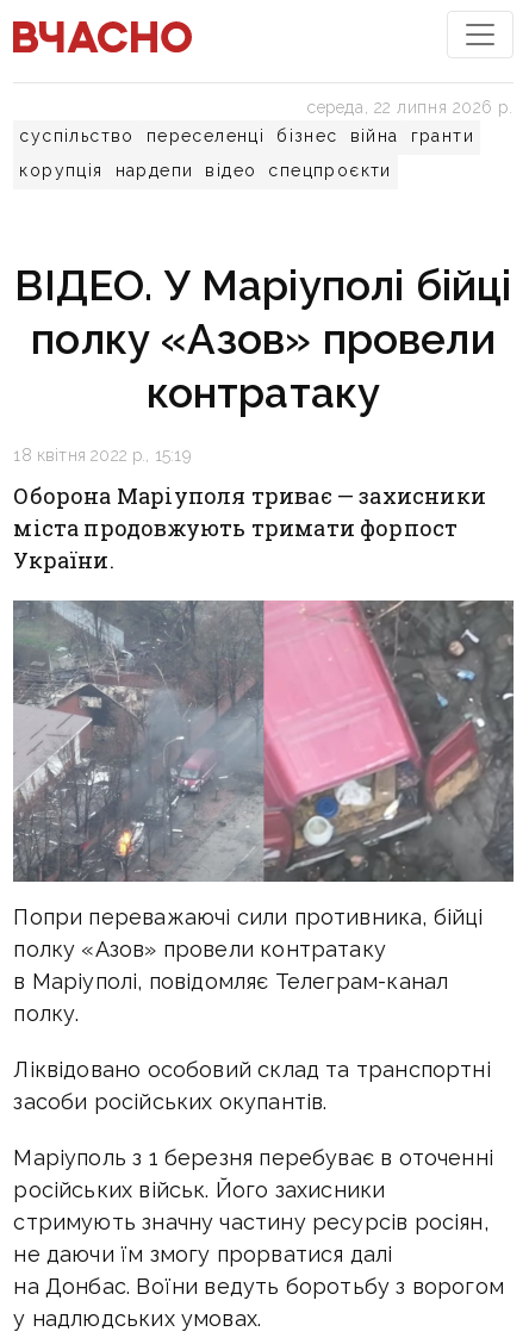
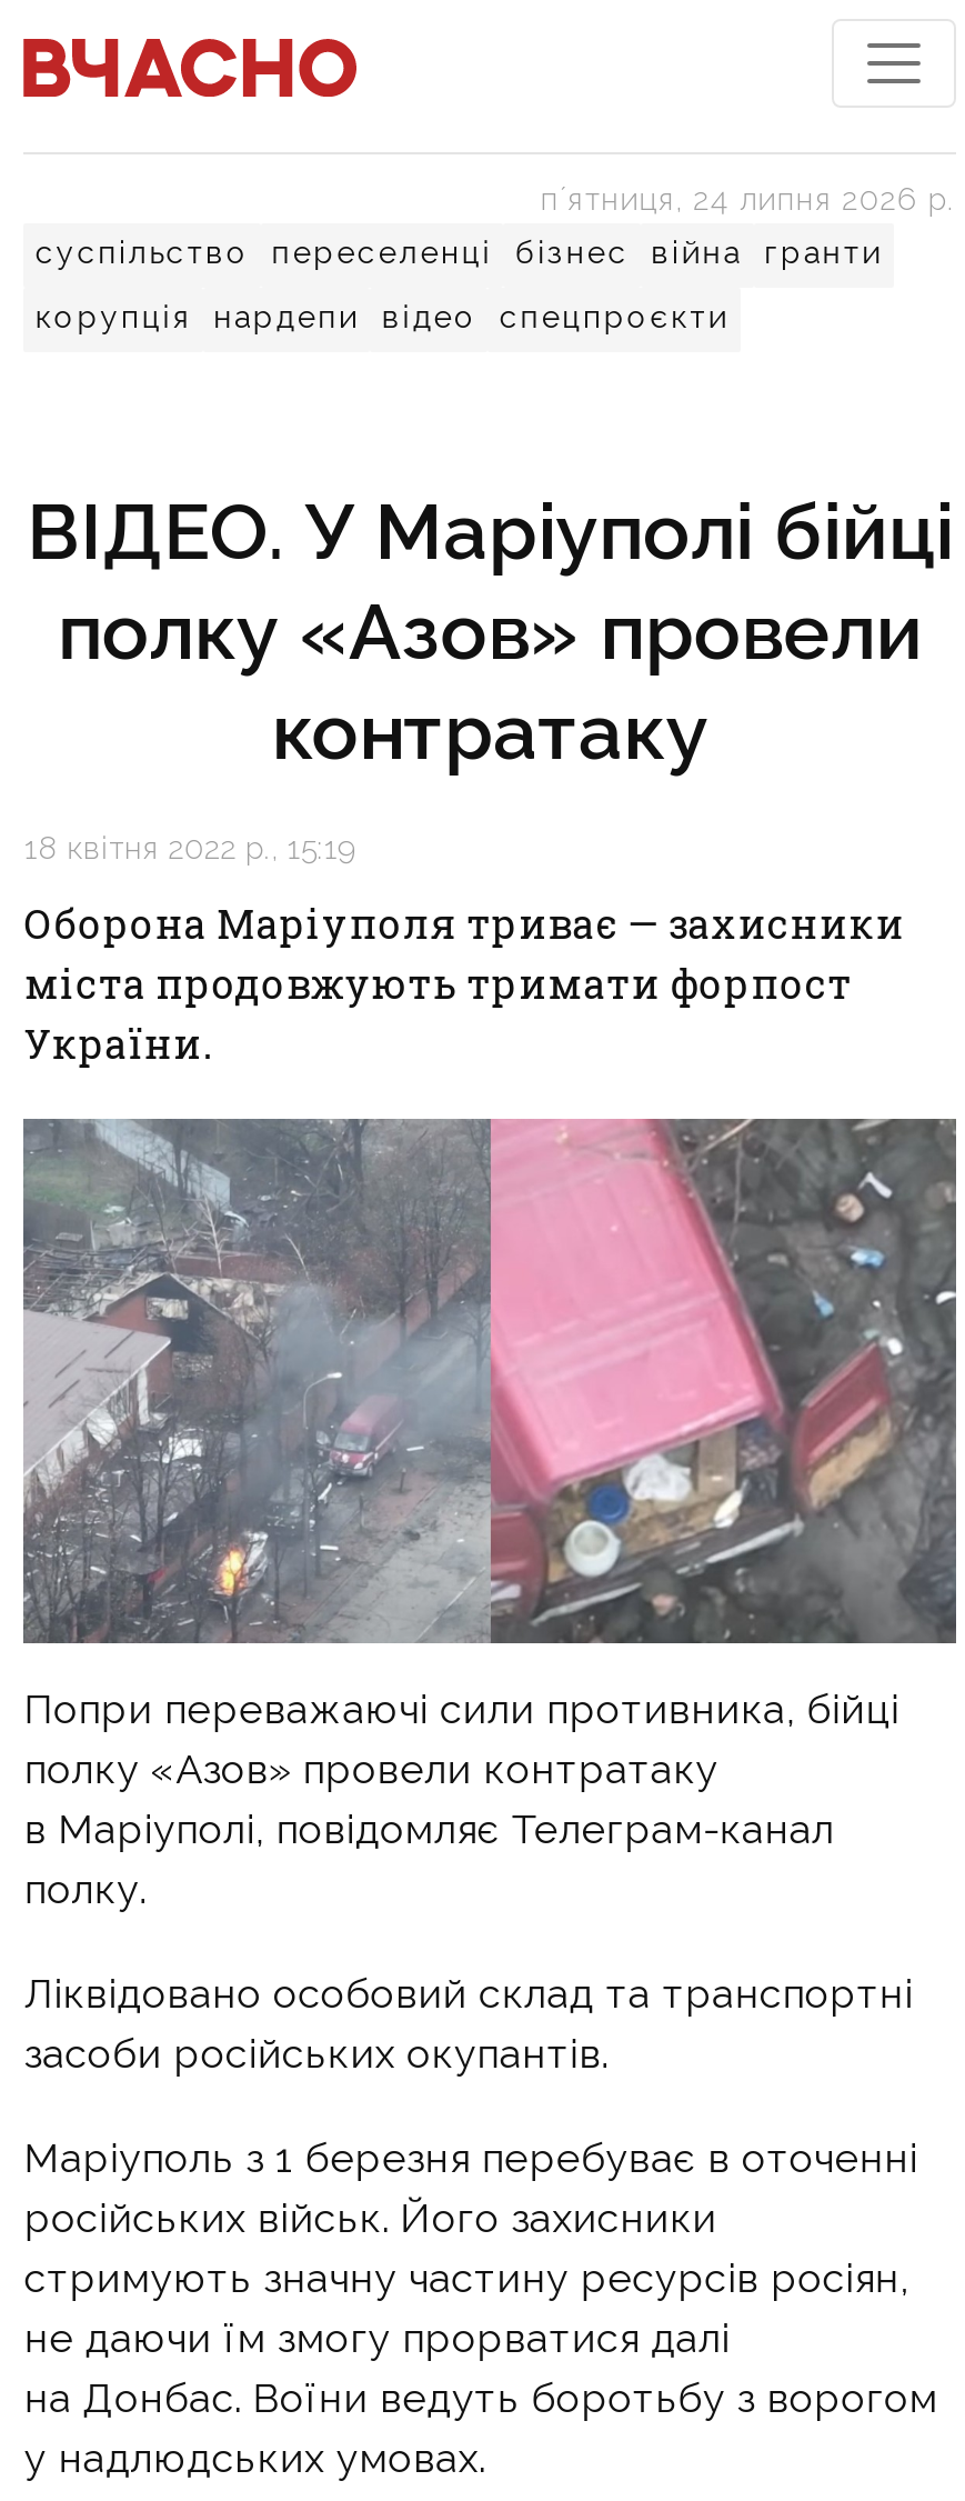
- середа, 22 липня 2026 р.
+ пʼятниця, 24 липня 2026 р.
